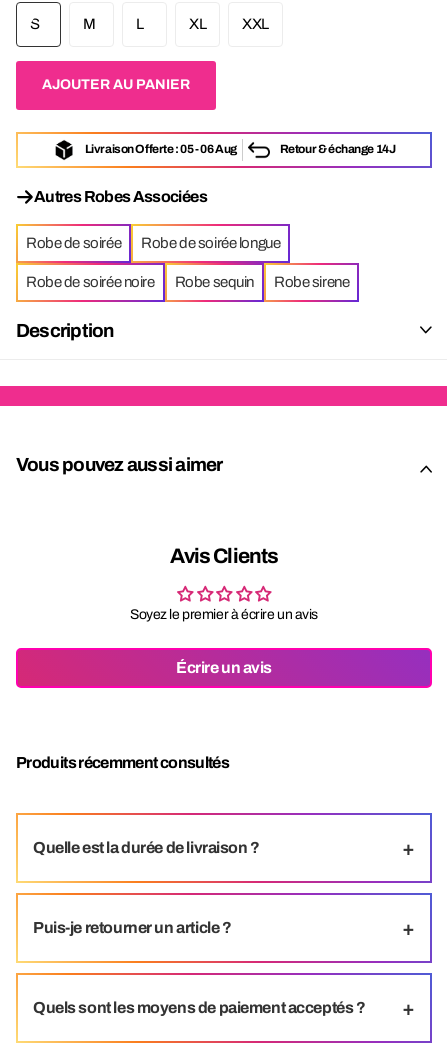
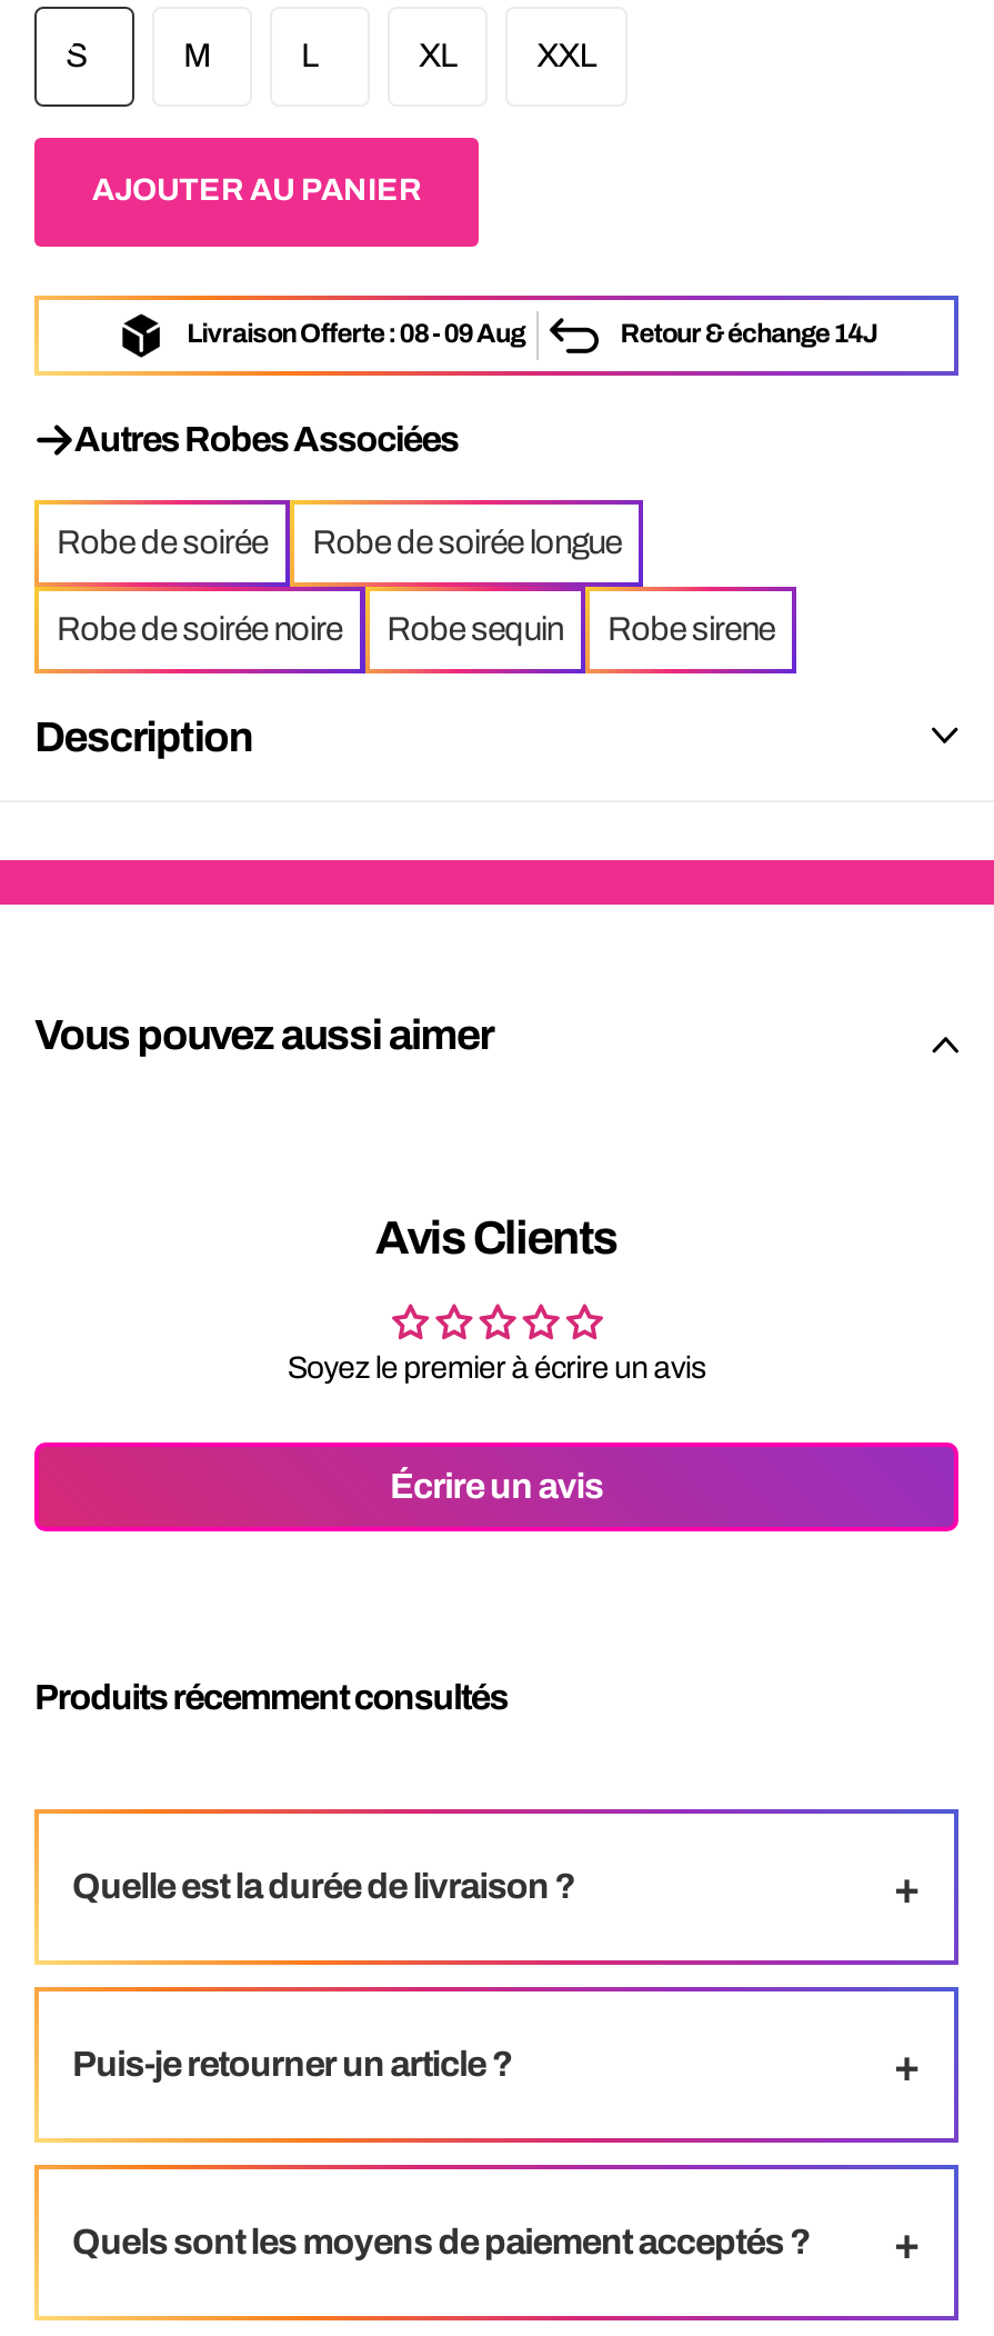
- Livraison Offerte : 05- 06 Aug
+ Livraison Offerte : 08- 09 Aug
